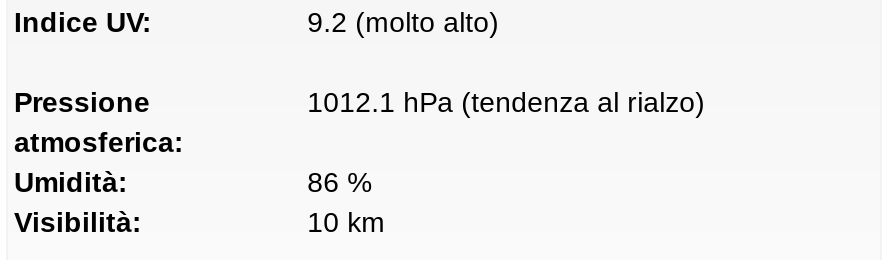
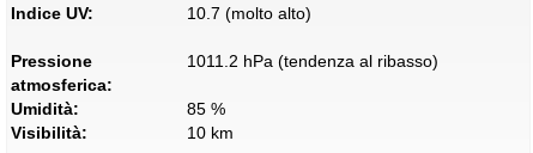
- 9.2 (molto alto)
+ 10.7 (molto alto)

- 1012.1 hPa (tendenza al rialzo)
+ 1011.2 hPa (tendenza al ribasso)

- 86 %
+ 85 %
